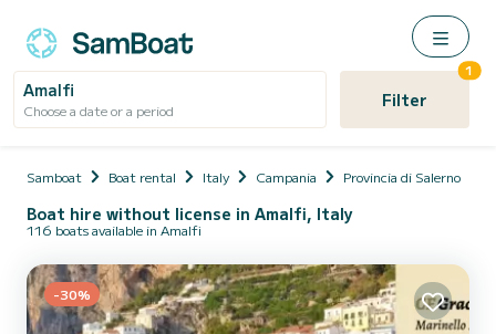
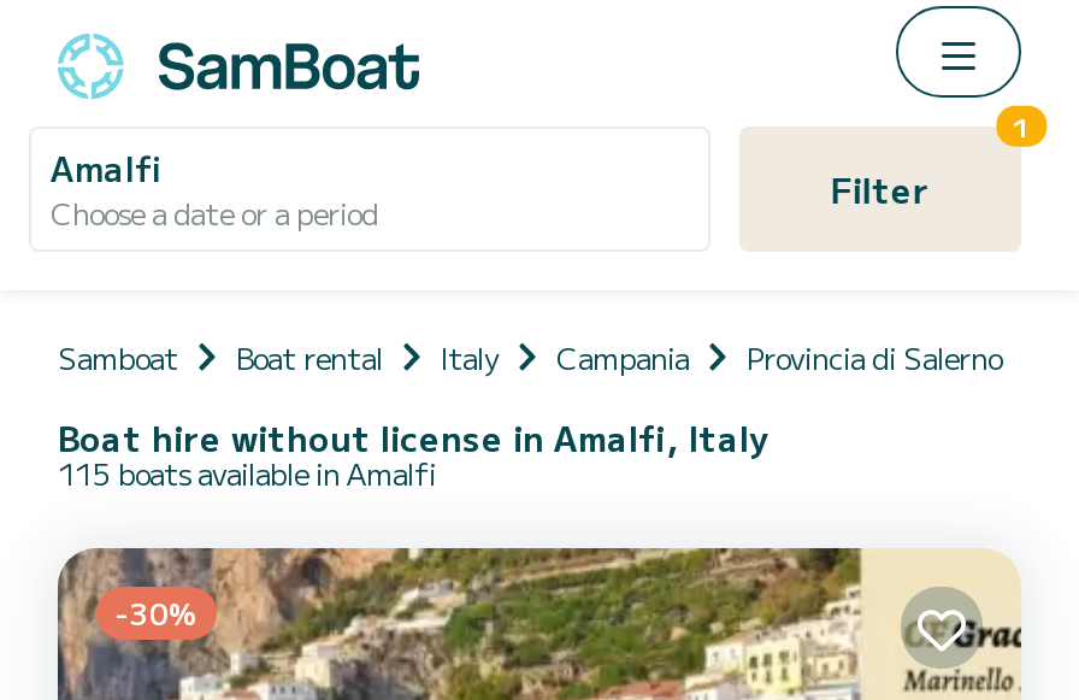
- 116 boats available in Amalfi
+ 115 boats available in Amalfi
